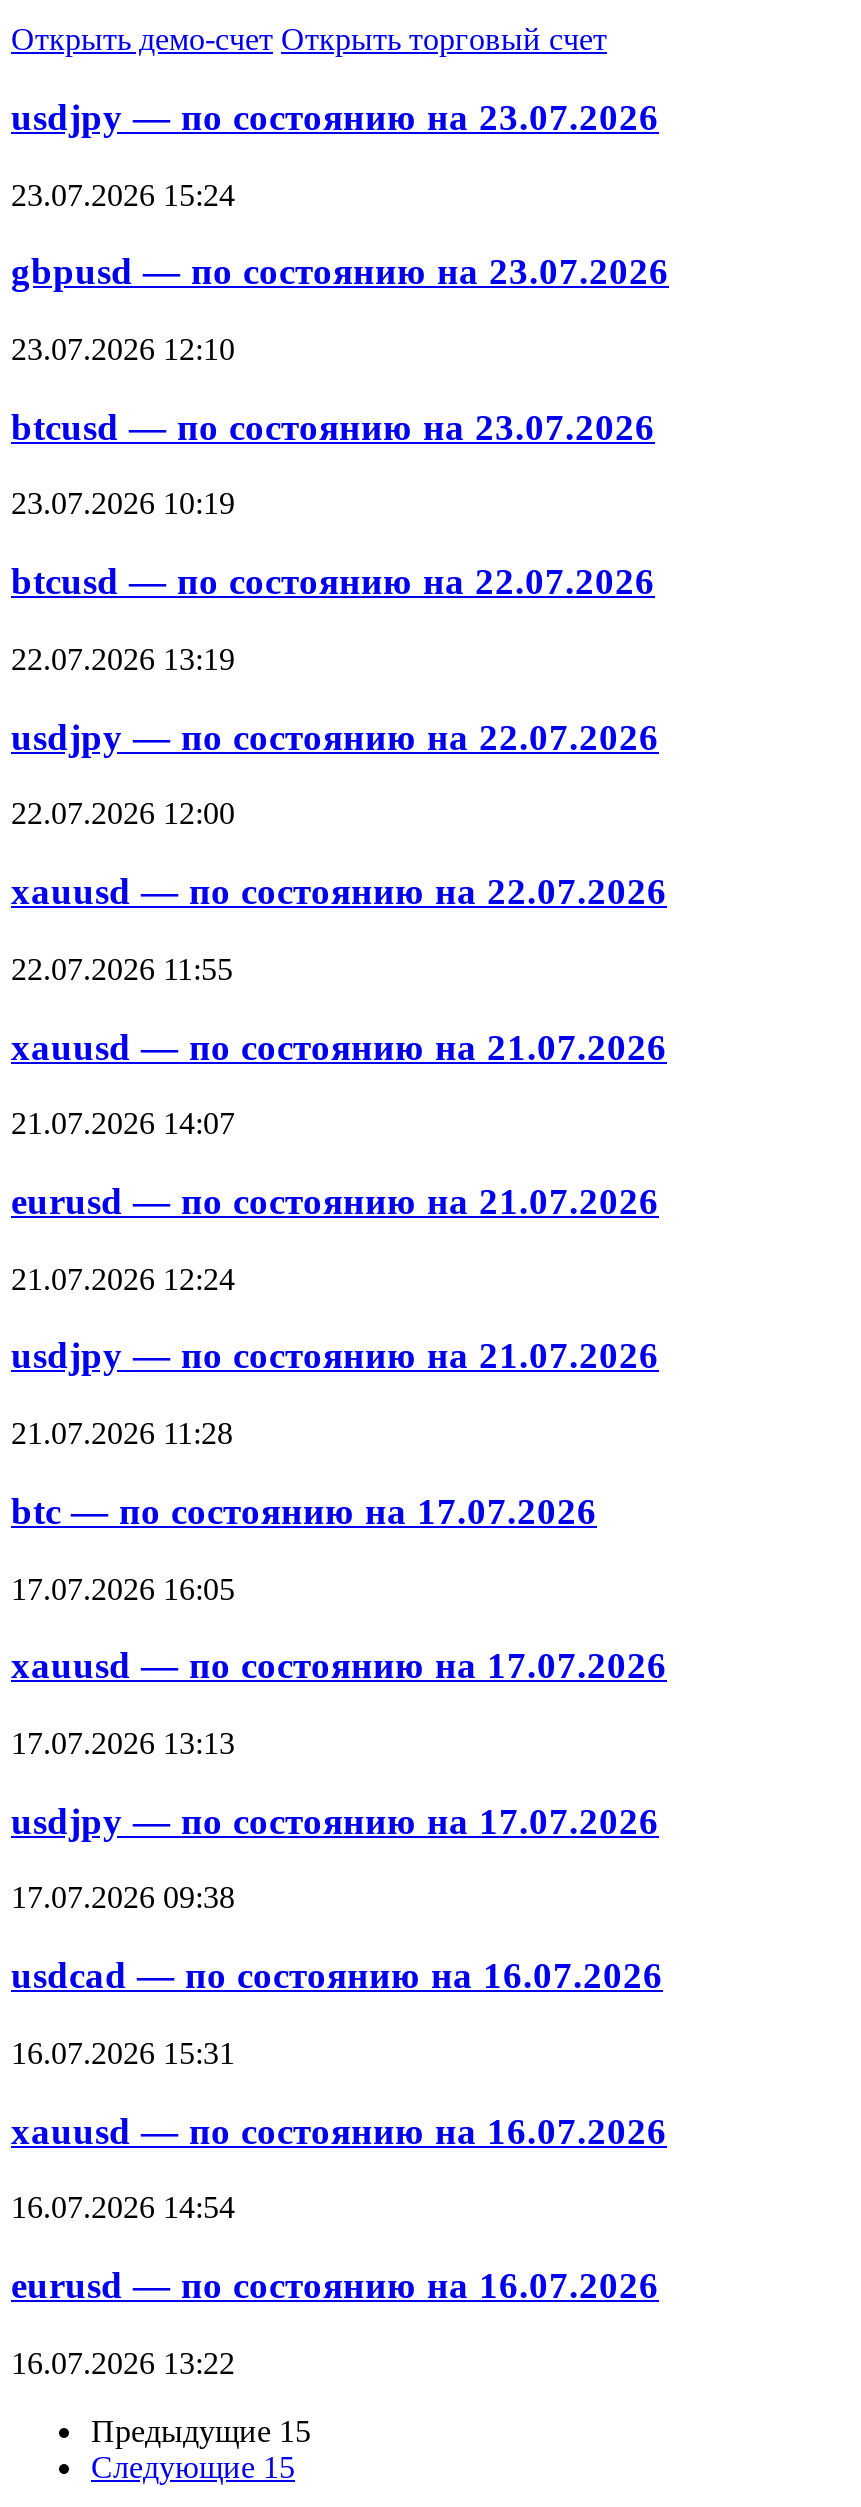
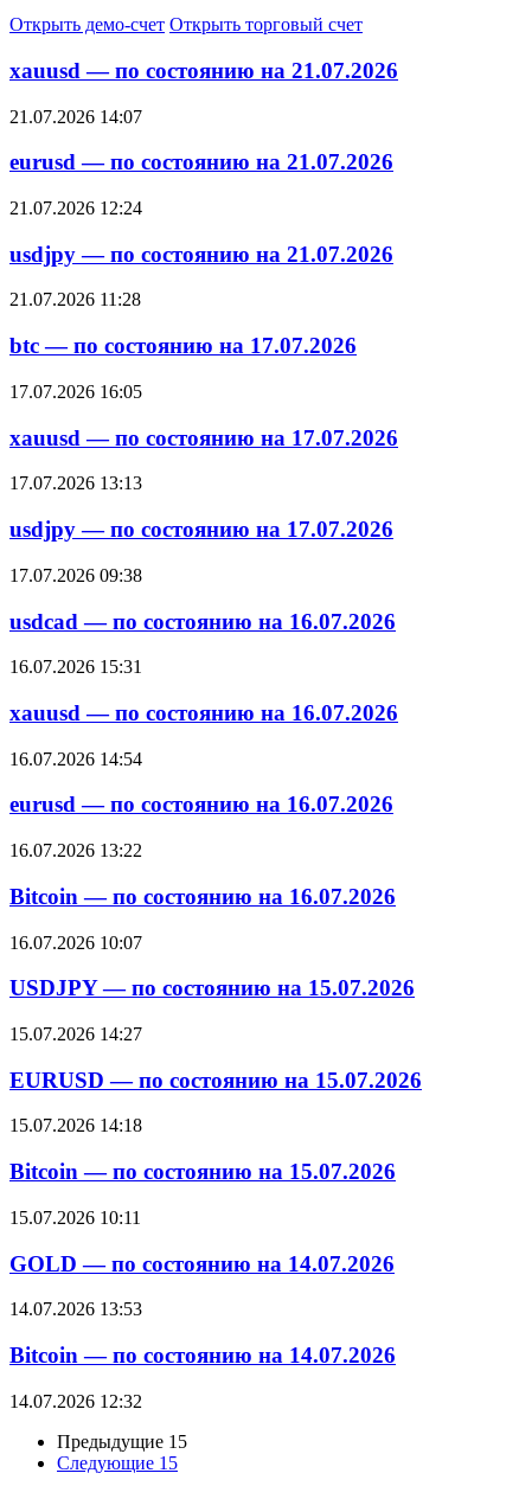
- usdjpy — по состоянию на 23.07.2026
- 23.07.2026 15:24
- gbpusd — по состоянию на 23.07.2026
- 23.07.2026 12:10
- btcusd — по состоянию на 23.07.2026
- 23.07.2026 10:19
- btcusd — по состоянию на 22.07.2026
- 22.07.2026 13:19
- usdjpy — по состоянию на 22.07.2026
- 22.07.2026 12:00
- xauusd — по состоянию на 22.07.2026
- 22.07.2026 11:55

moved up: xauusd — по состоянию на 21.07.2026 | 21.07.2026 14:07 | eurusd — по состоянию на 21.07.2026 | ... | eurusd — по состоянию на 16.07.2026 | 16.07.2026 13:22

+ Bitcoin — по состоянию на 16.07.2026
+ 16.07.2026 10:07
+ USDJPY — по состоянию на 15.07.2026
+ 15.07.2026 14:27
+ EURUSD — по состоянию на 15.07.2026
+ 15.07.2026 14:18
+ Bitcoin — по состоянию на 15.07.2026
+ 15.07.2026 10:11
+ GOLD — по состоянию на 14.07.2026
+ 14.07.2026 13:53
+ Bitcoin — по состоянию на 14.07.2026
+ 14.07.2026 12:32
